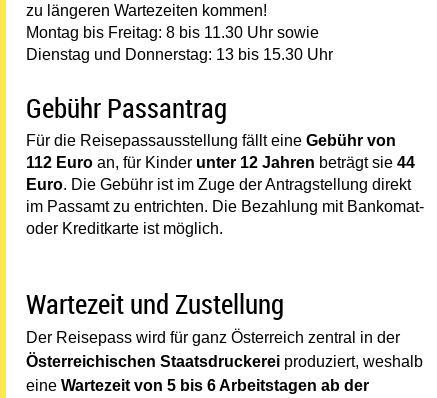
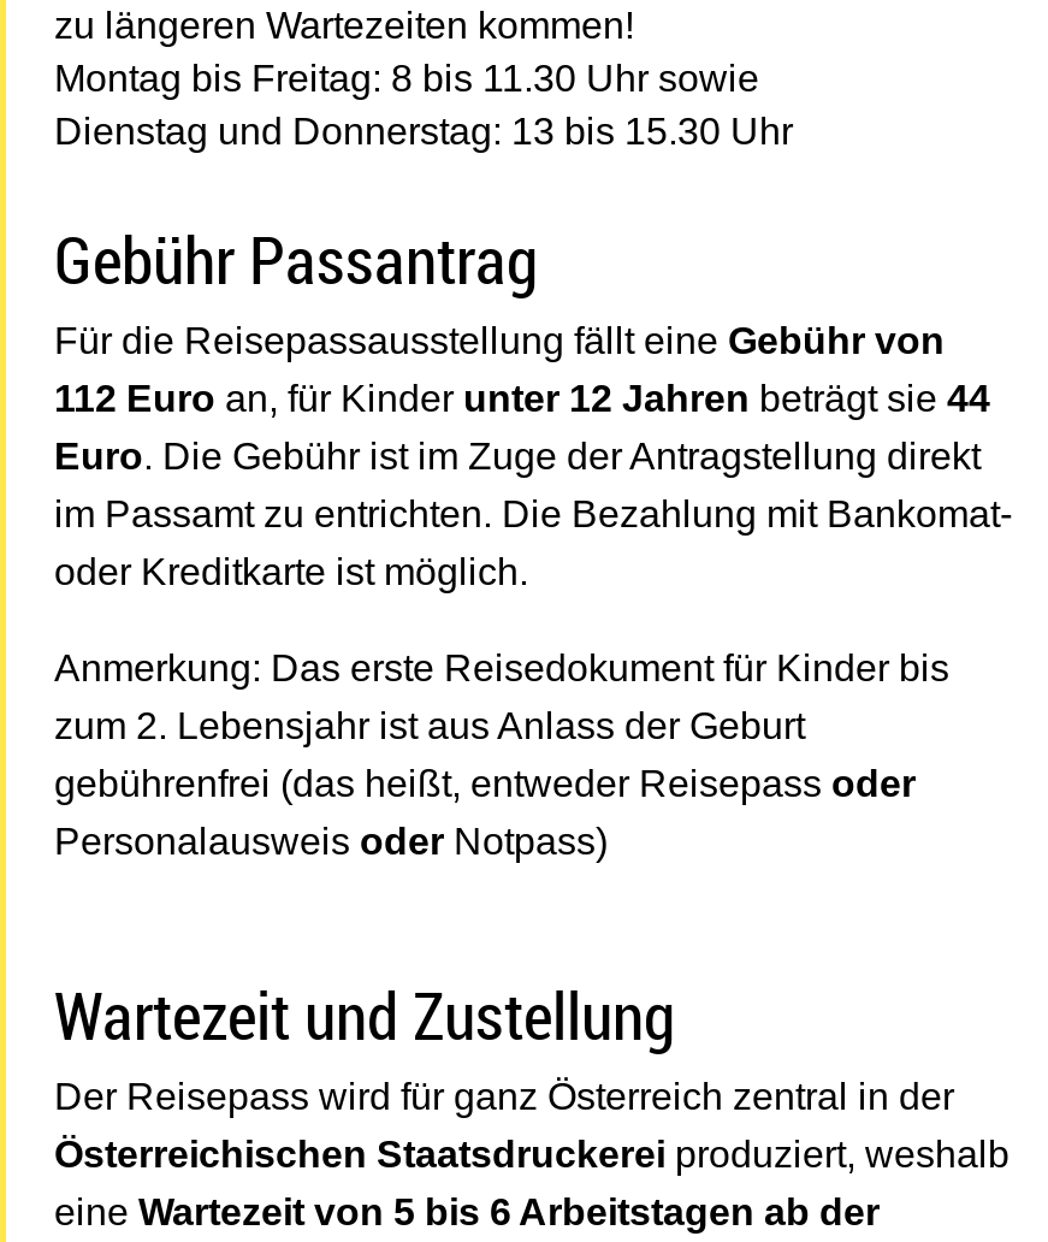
+ Anmerkung: Das erste Reisedokument für Kinder bis
+ zum 2. Lebensjahr ist aus Anlass der Geburt
+ gebührenfrei (das heißt, entweder Reisepass oder
+ Personalausweis oder Notpass)
